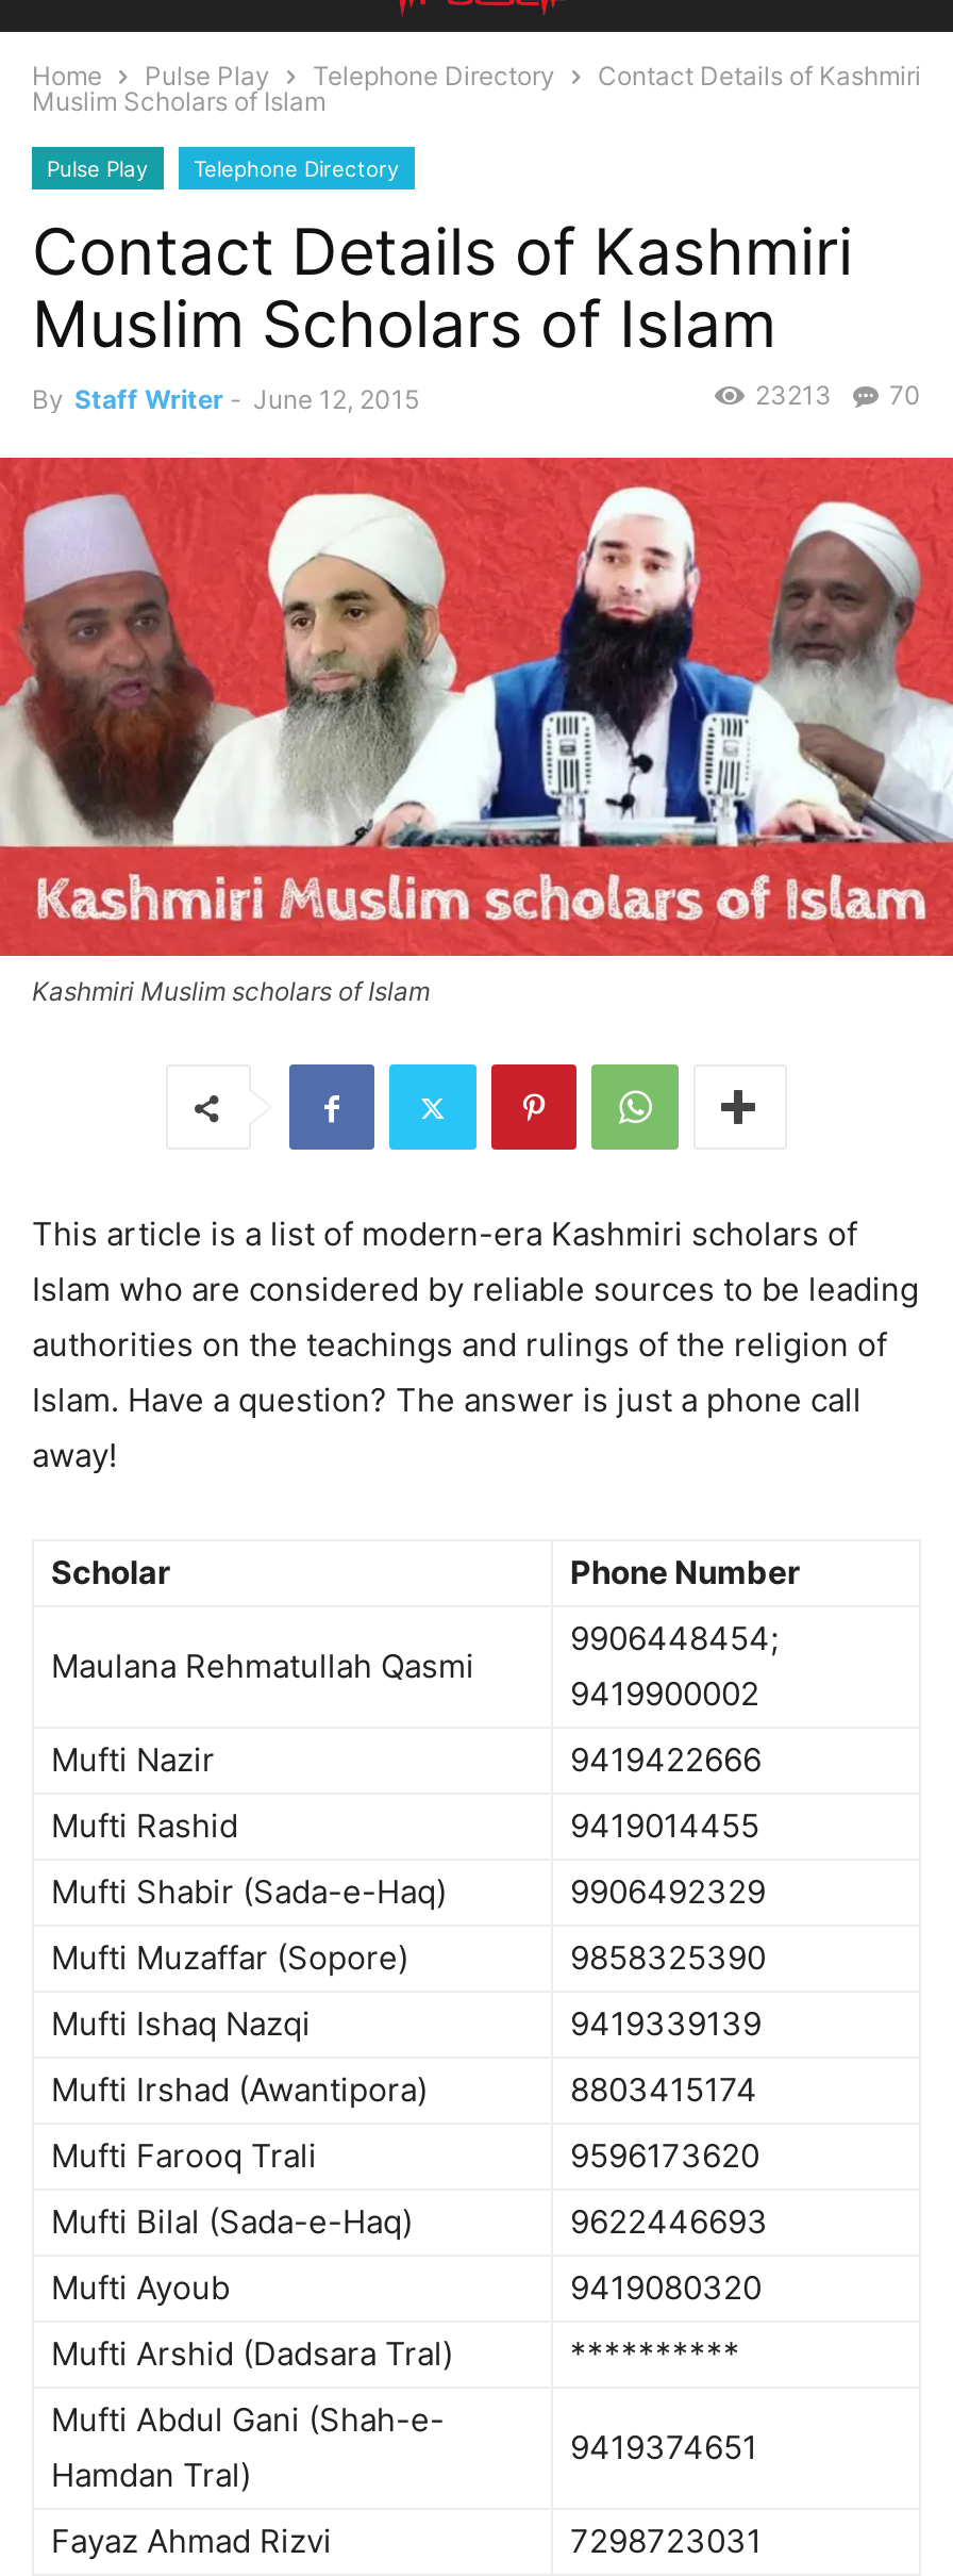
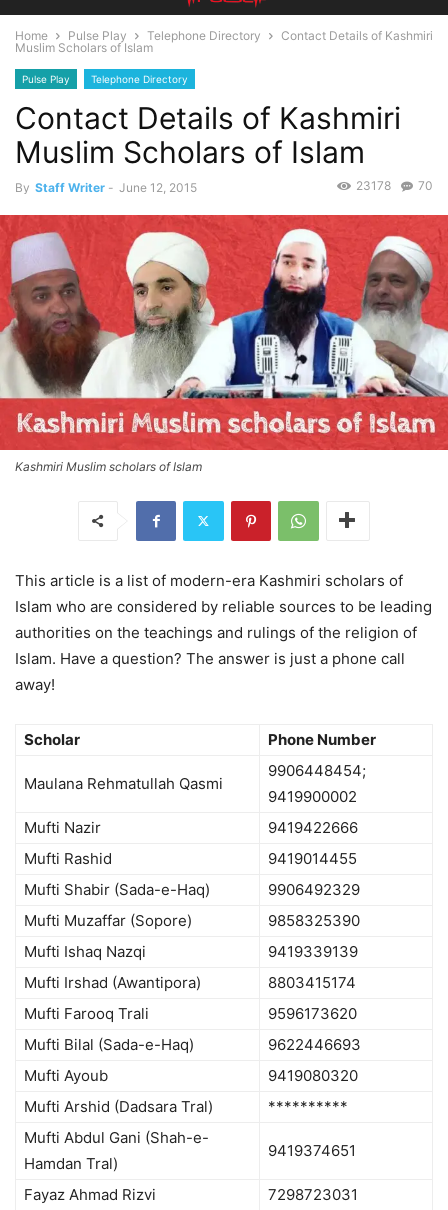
- 23213 70
+ 23178 70
